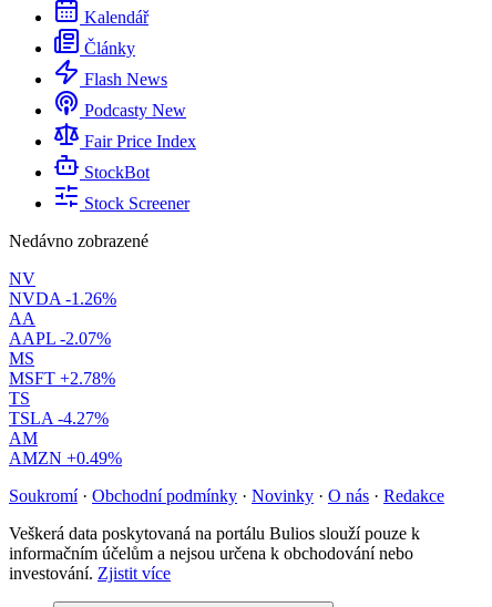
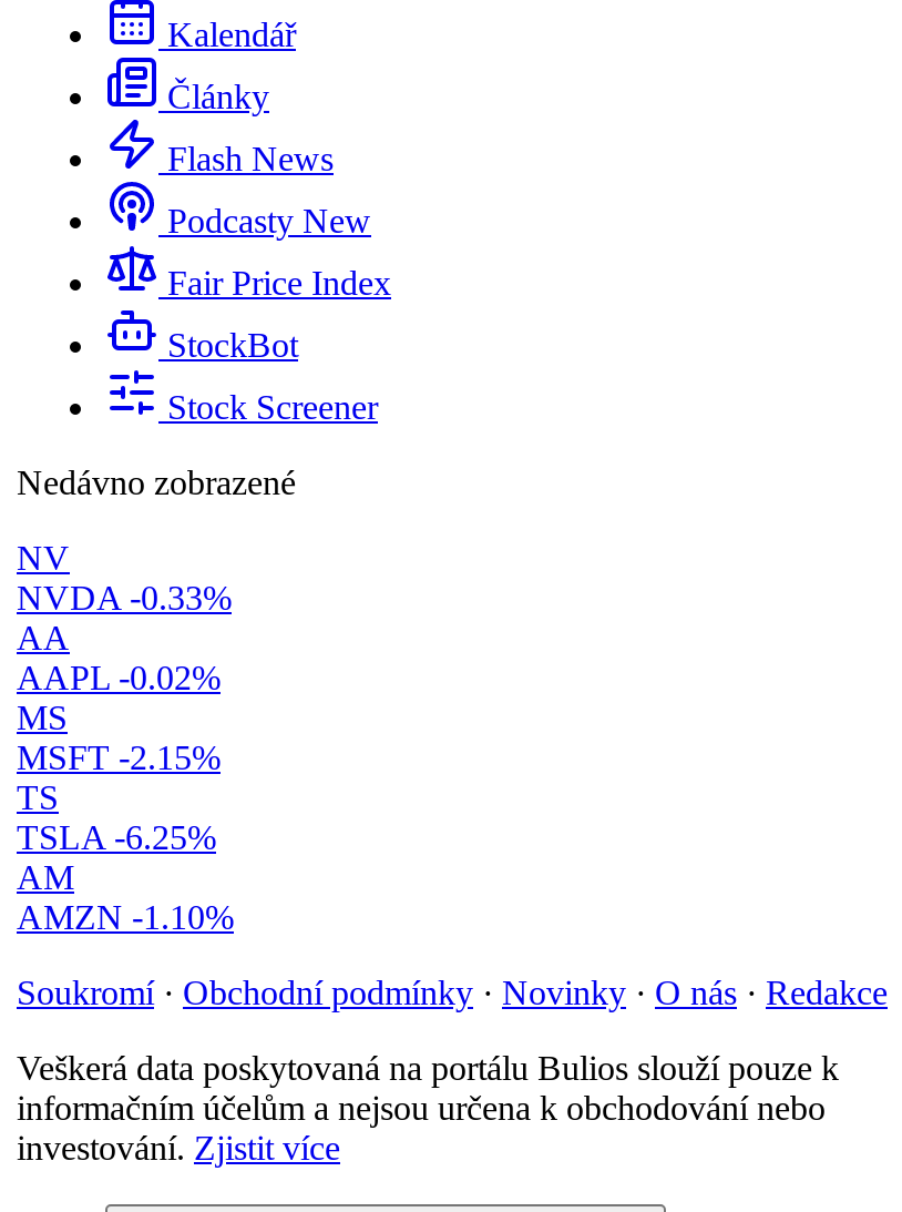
- NVDA -1.26%
+ NVDA -0.33%

- AAPL -2.07%
+ AAPL -0.02%

- MSFT +2.78%
+ MSFT -2.15%

- TSLA -4.27%
+ TSLA -6.25%

- AMZN +0.49%
+ AMZN -1.10%
